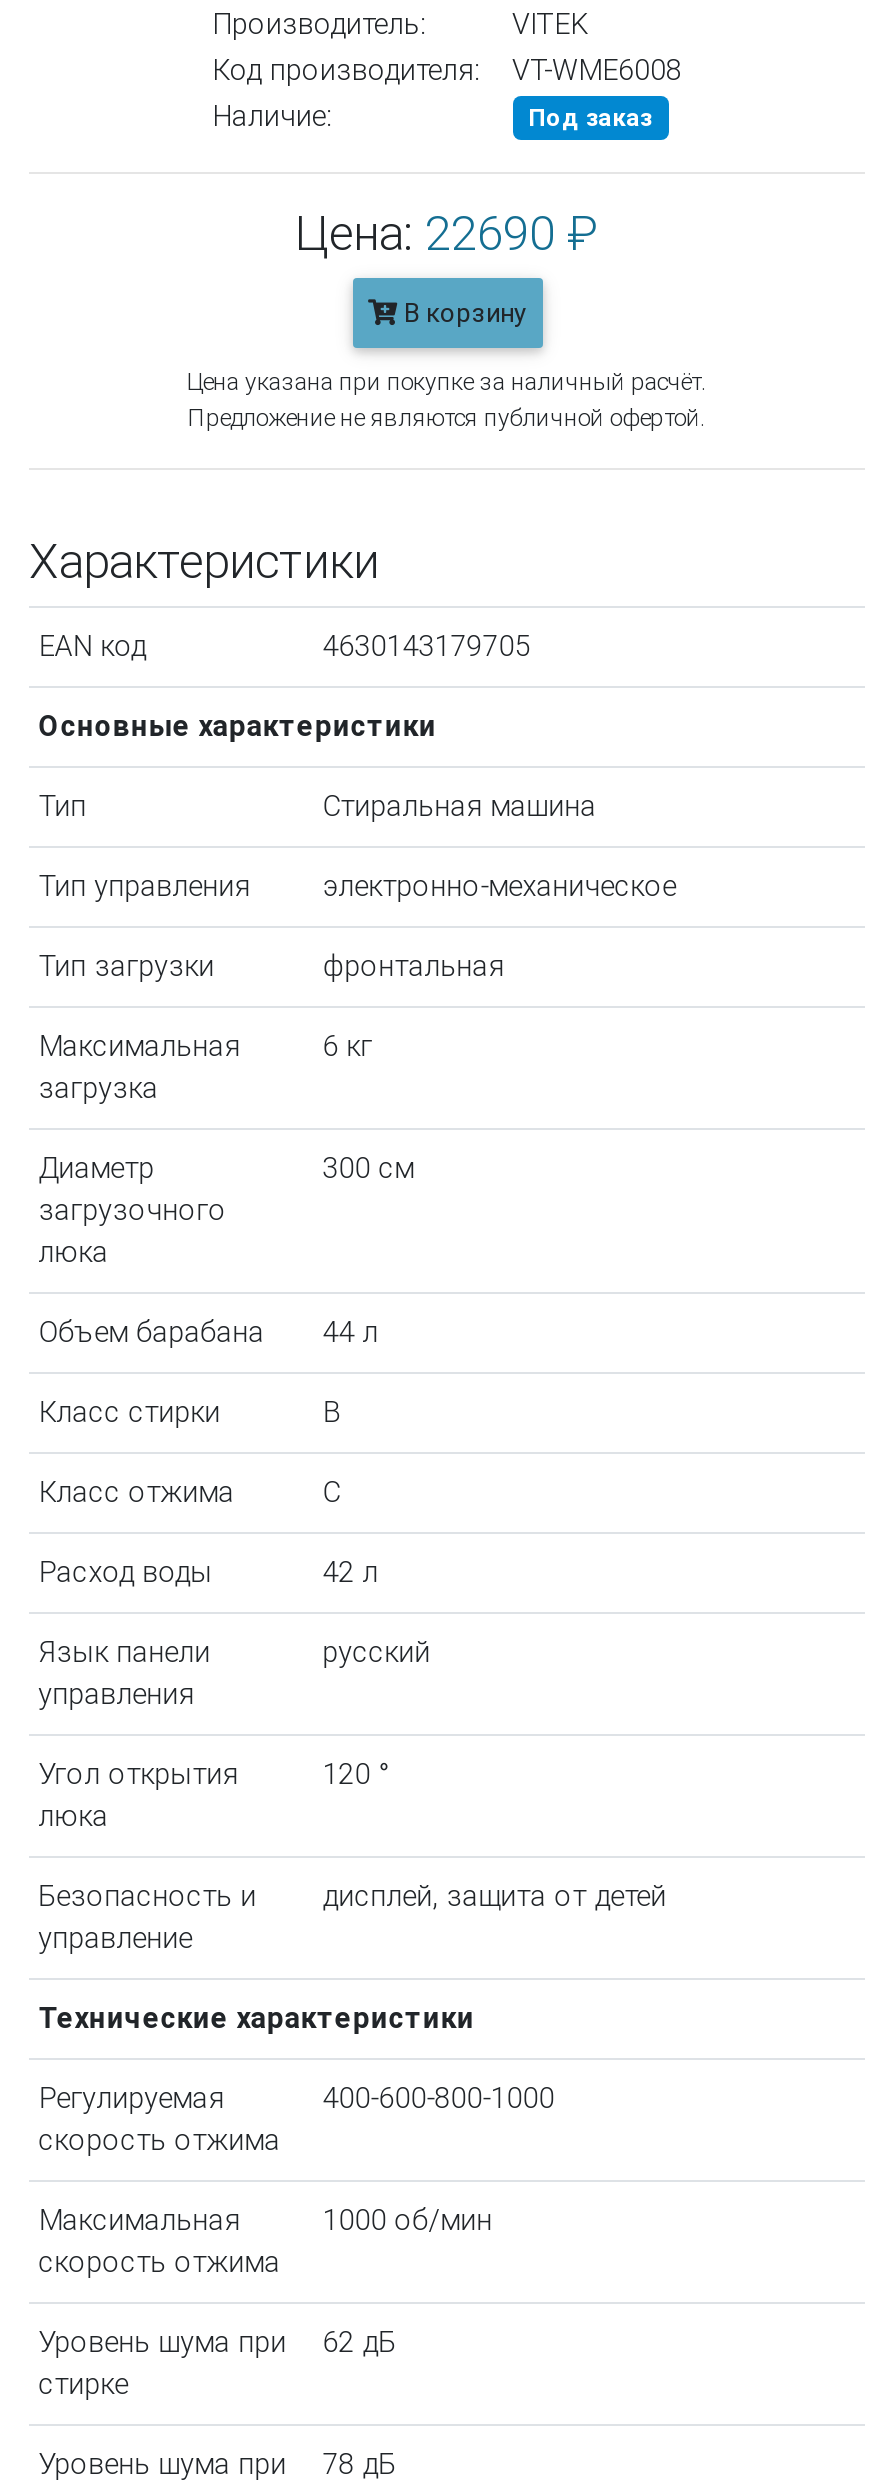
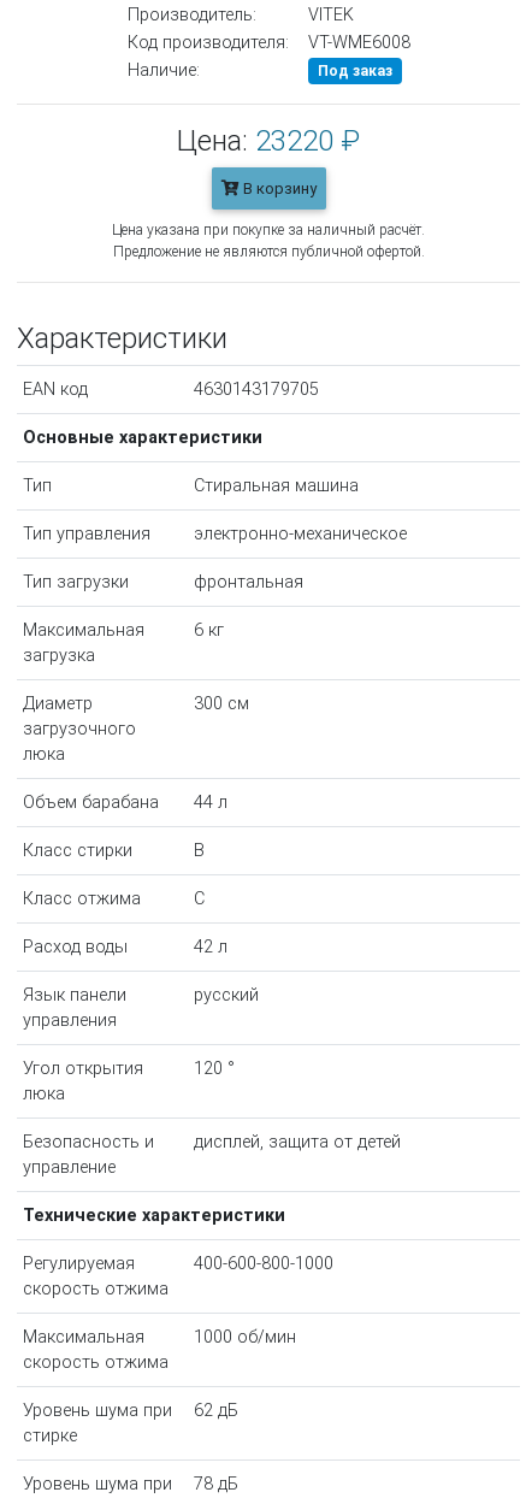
- Цена: 22690 ₽
+ Цена: 23220 ₽
